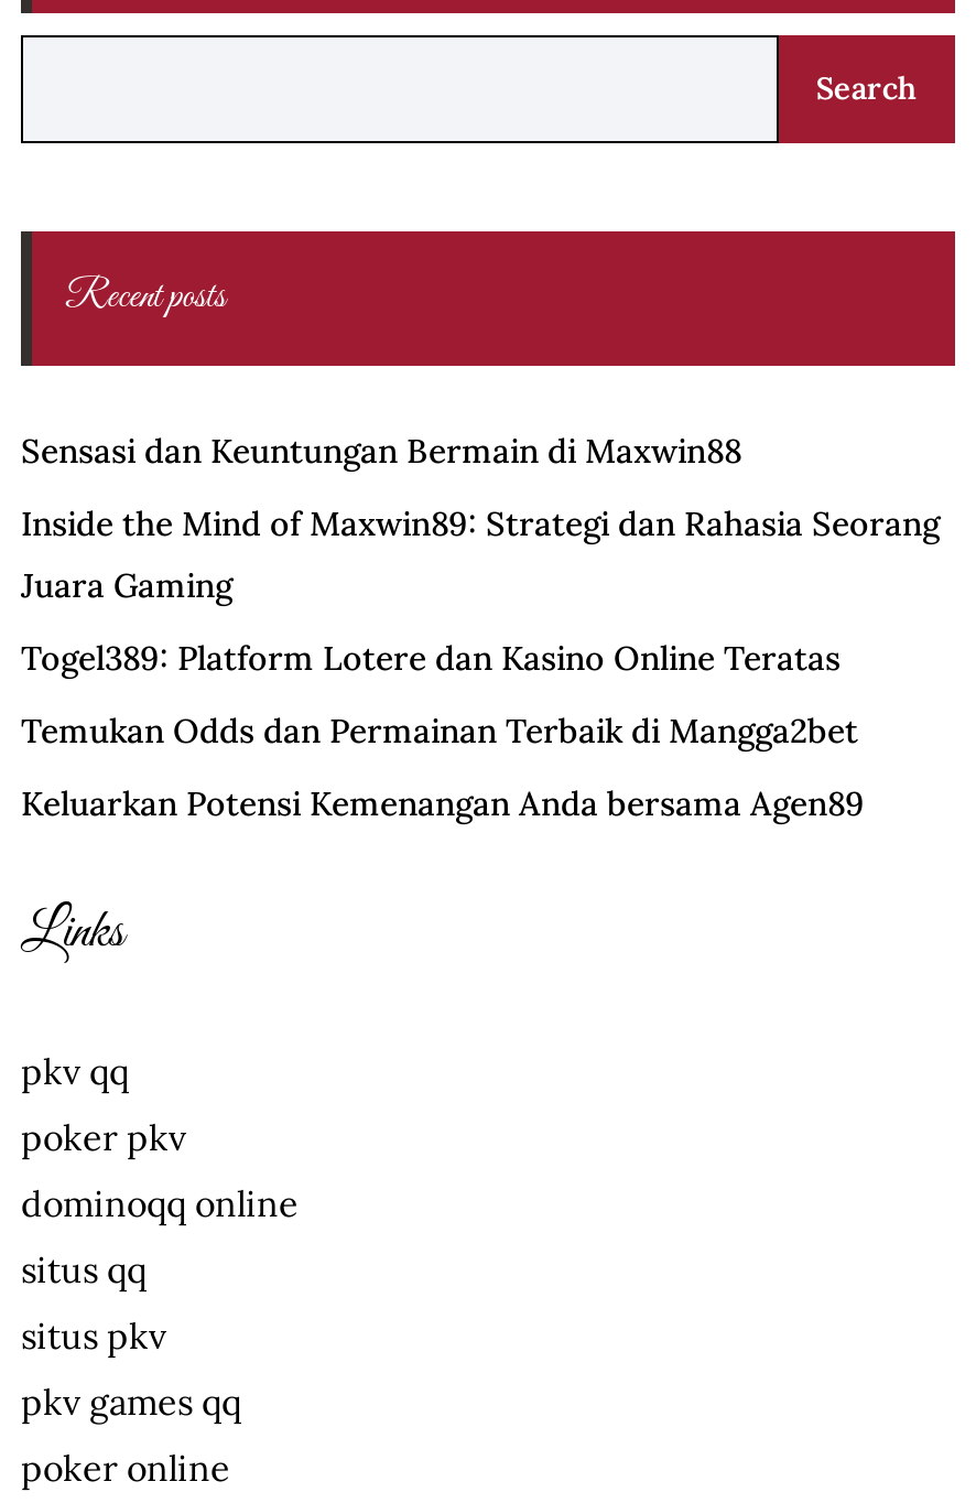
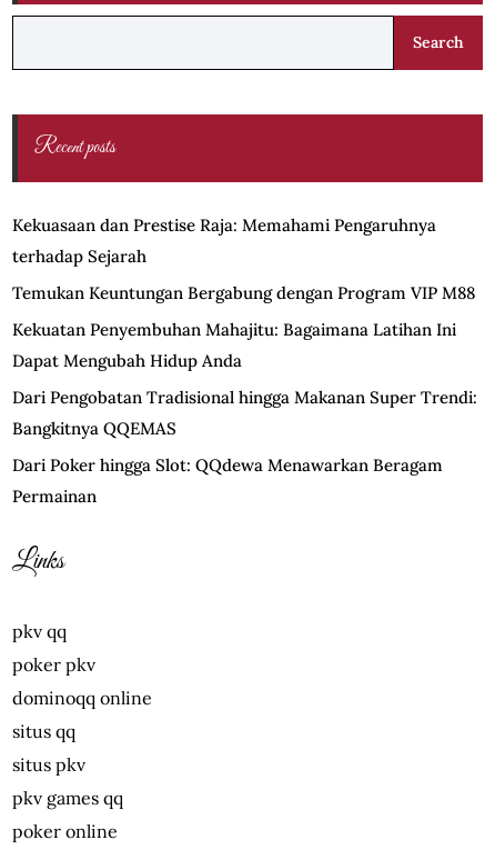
- Sensasi dan Keuntungan Bermain di Maxwin88
- Inside the Mind of Maxwin89: Strategi dan Rahasia Seorang
- Juara Gaming
- Togel389: Platform Lotere dan Kasino Online Teratas
- Temukan Odds dan Permainan Terbaik di Mangga2bet
- Keluarkan Potensi Kemenangan Anda bersama Agen89
+ Kekuasaan dan Prestise Raja: Memahami Pengaruhnya
+ terhadap Sejarah
+ Temukan Keuntungan Bergabung dengan Program VIP M88
+ Kekuatan Penyembuhan Mahajitu: Bagaimana Latihan Ini
+ Dapat Mengubah Hidup Anda
+ Dari Pengobatan Tradisional hingga Makanan Super Trendi:
+ Bangkitnya QQEMAS
+ Dari Poker hingga Slot: QQdewa Menawarkan Beragam
+ Permainan
